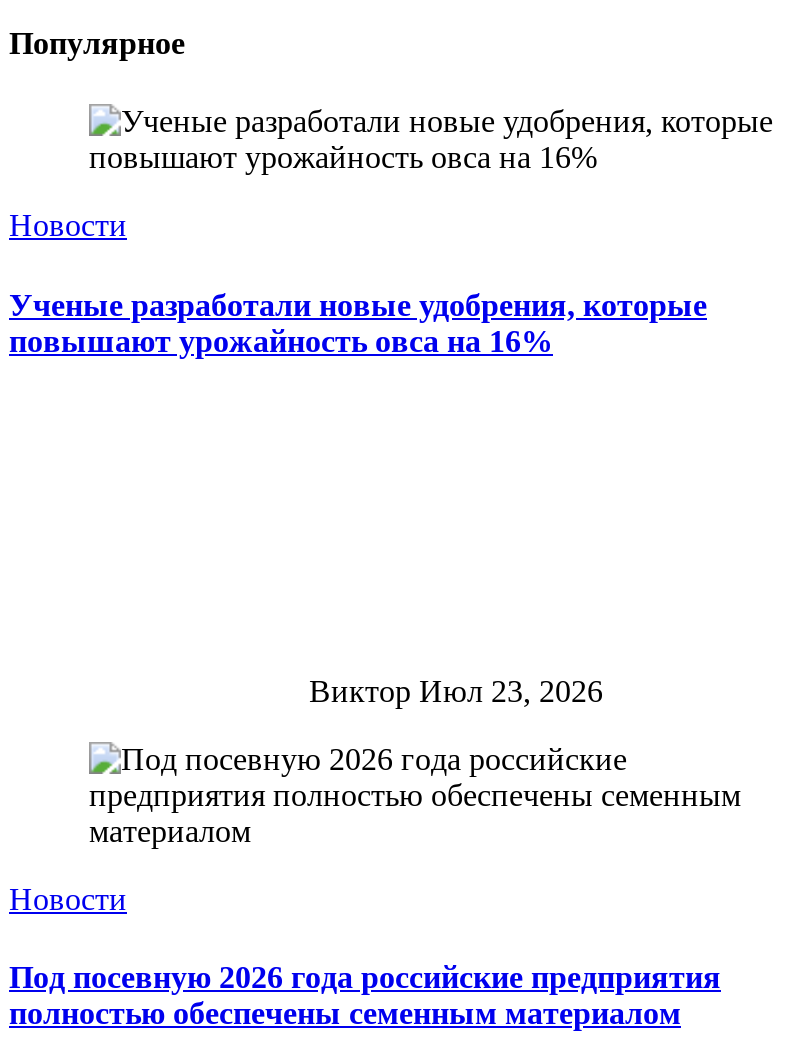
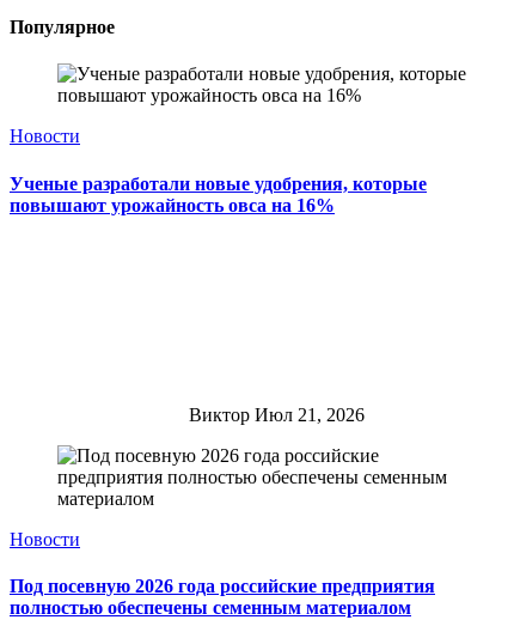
- Виктор Июл 23, 2026
+ Виктор Июл 21, 2026
